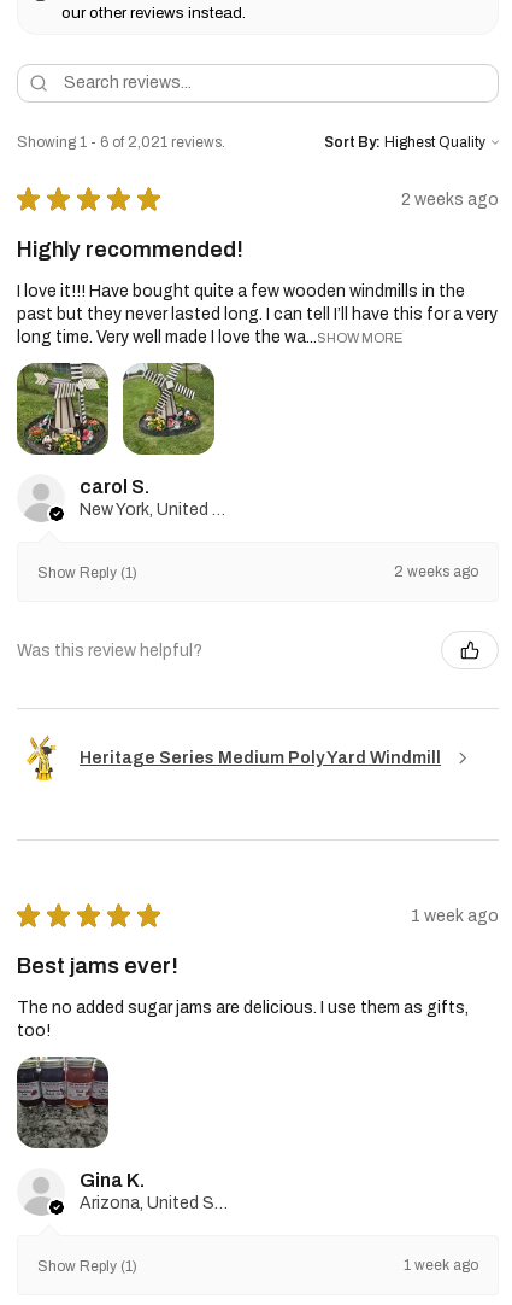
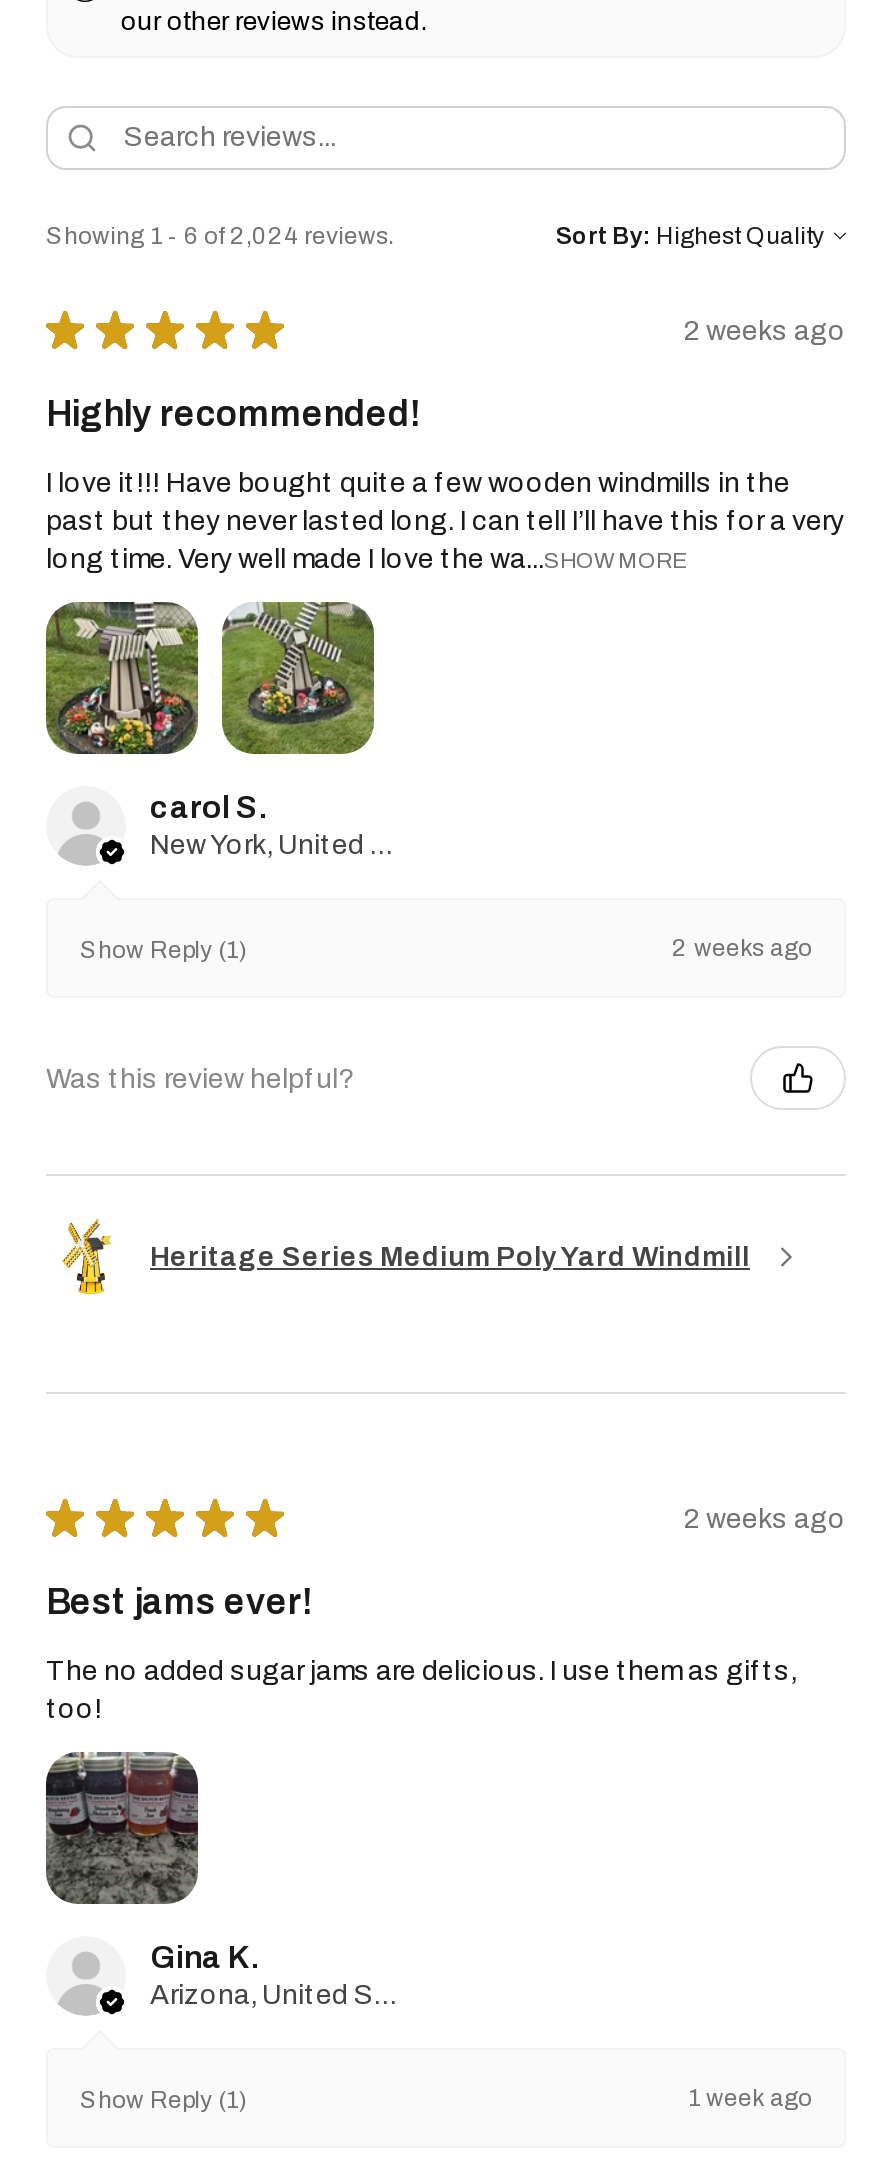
- Showing 1 - 6 of 2,021 reviews.
+ Showing 1 - 6 of 2,024 reviews.

- 1 week ago
+ 2 weeks ago
